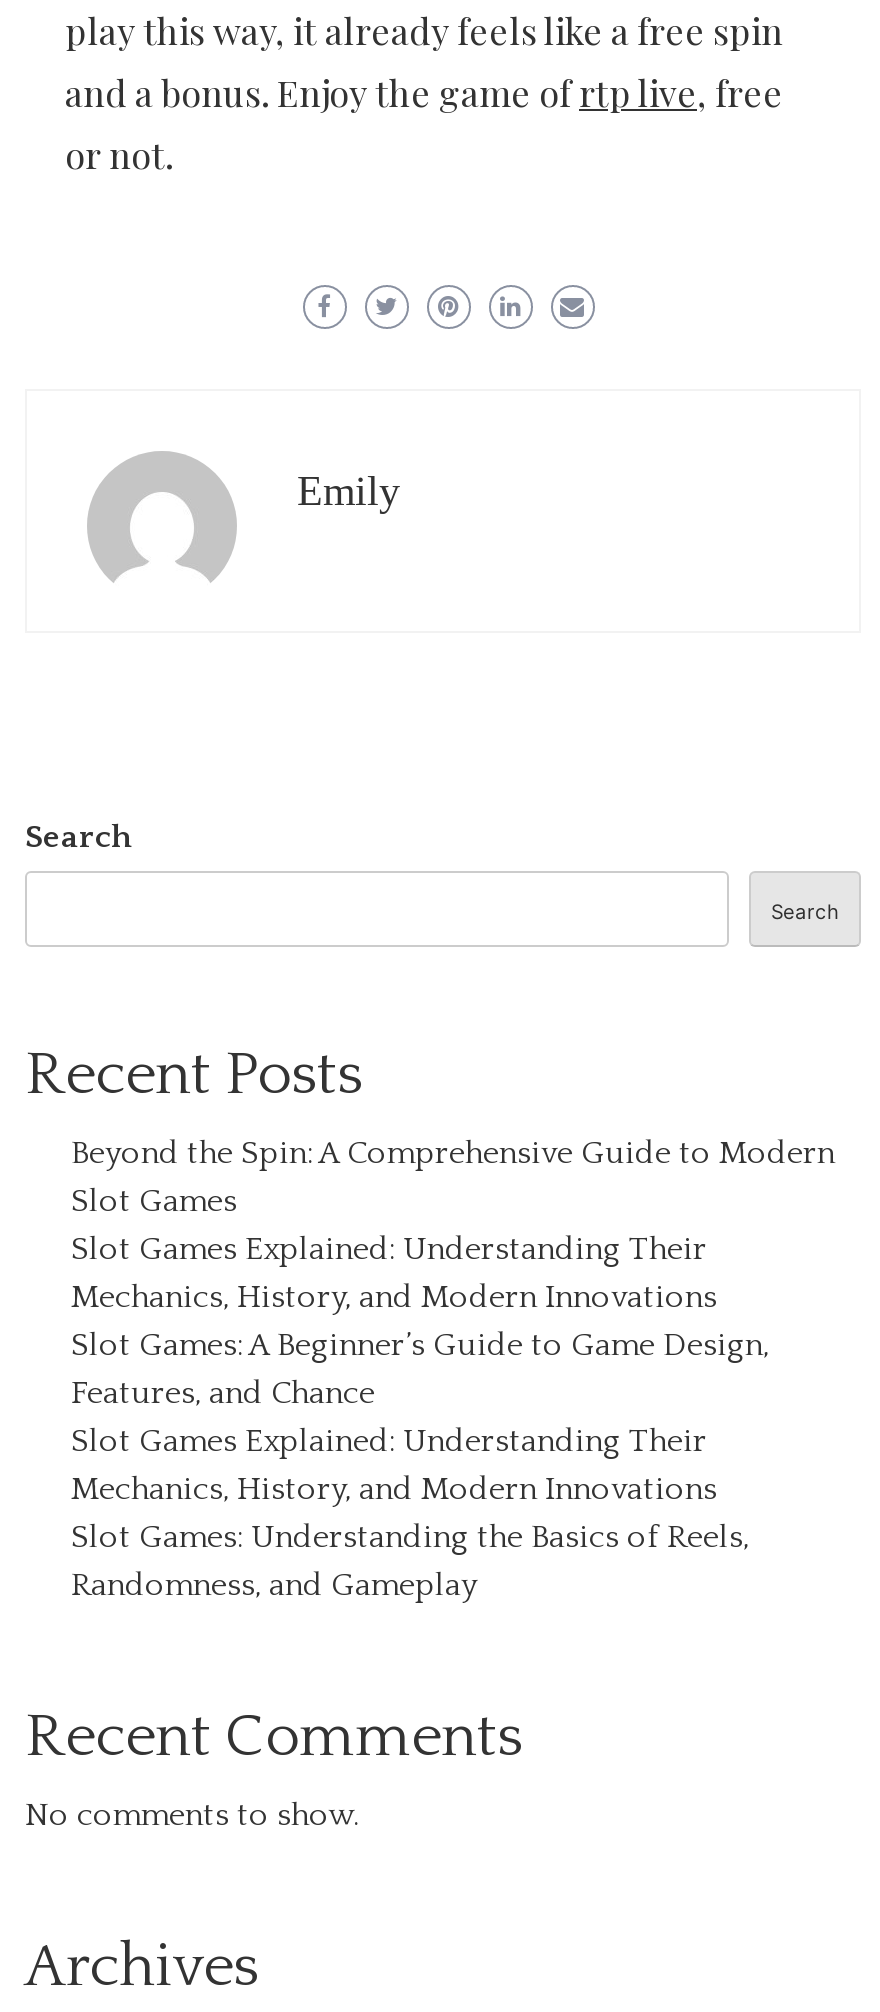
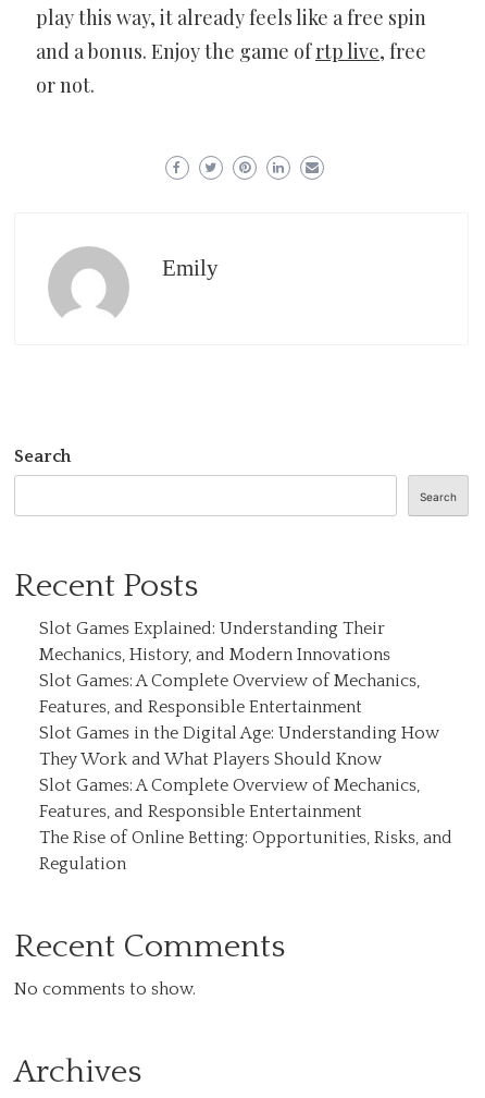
- Beyond the Spin: A Comprehensive Guide to Modern
- Slot Games

moved up: Slot Games Explained: Understanding Their | Mechanics, History, and Modern Innovations

- Slot Games: A Beginner’s Guide to Game Design,
- Features, and Chance
- Slot Games Explained: Understanding Their
- Mechanics, History, and Modern Innovations
- Slot Games: Understanding the Basics of Reels,
- Randomness, and Gameplay
+ Slot Games: A Complete Overview of Mechanics,
+ Features, and Responsible Entertainment
+ Slot Games in the Digital Age: Understanding How
+ They Work and What Players Should Know
+ Slot Games: A Complete Overview of Mechanics,
+ Features, and Responsible Entertainment
+ The Rise of Online Betting: Opportunities, Risks, and
+ Regulation
